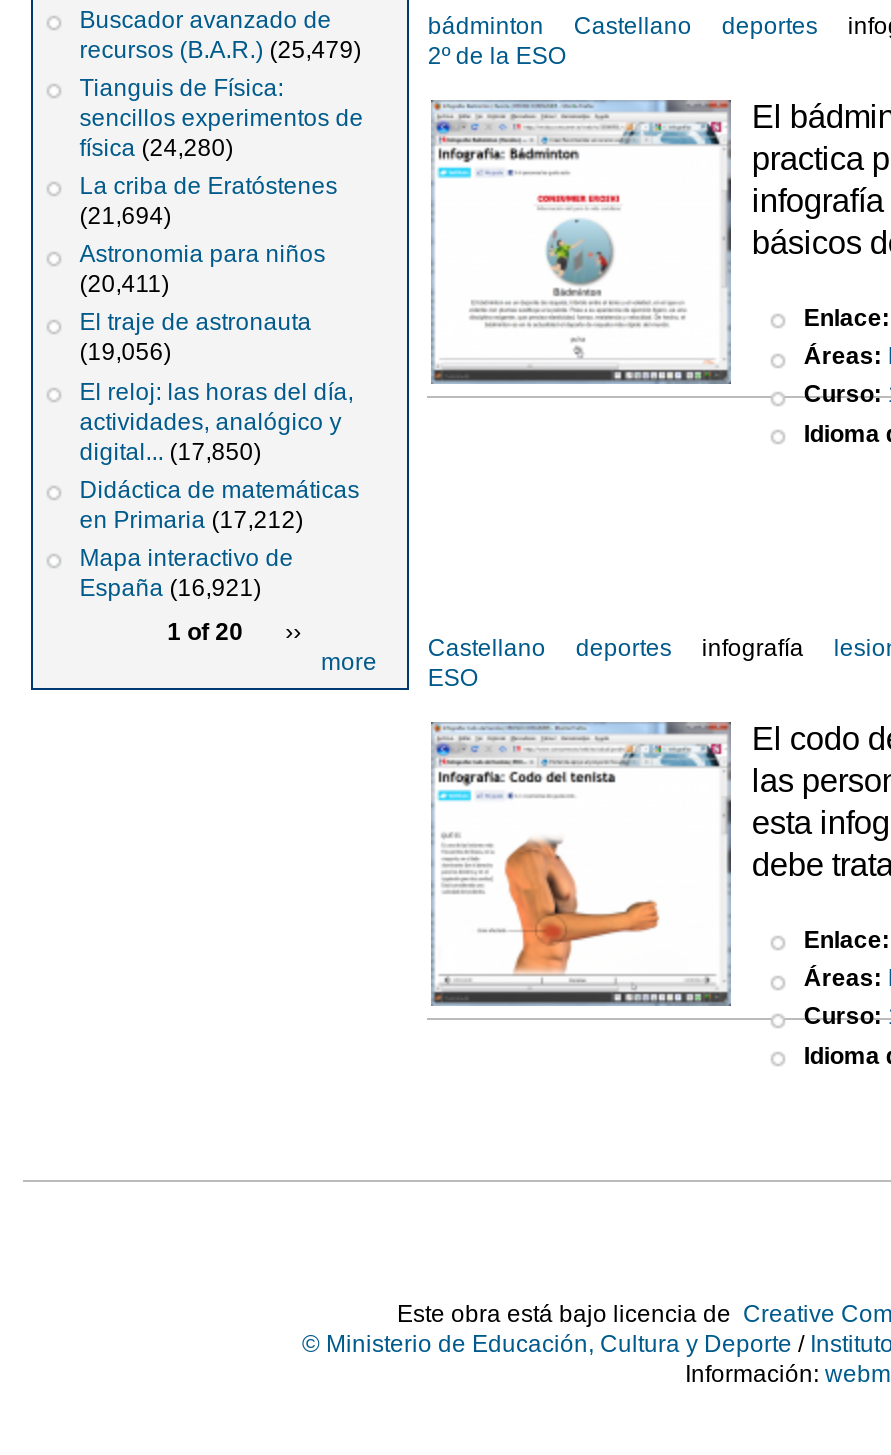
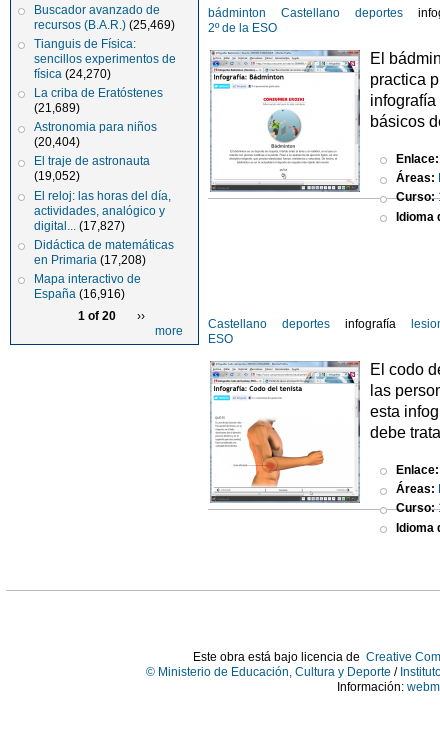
- recursos (B.A.R.) (25,479)
+ recursos (B.A.R.) (25,469)

- física (24,280)
+ física (24,270)

- (21,694)
+ (21,689)

- (20,411)
+ (20,404)

- (19,056)
+ (19,052)

- digital... (17,850)
+ digital... (17,827)

- en Primaria (17,212)
+ en Primaria (17,208)

- España (16,921)
+ España (16,916)
